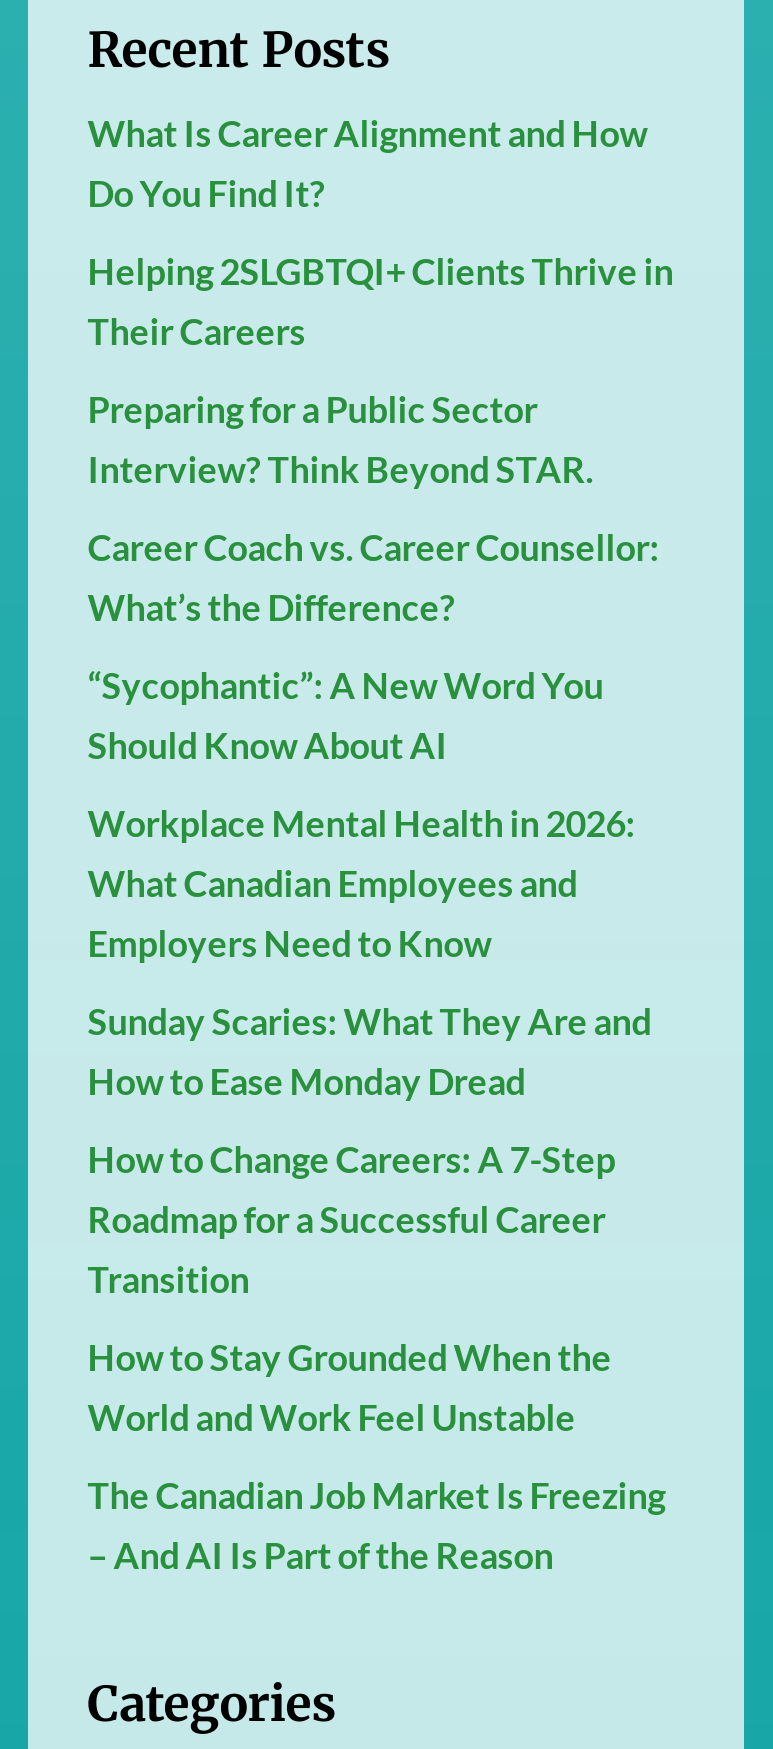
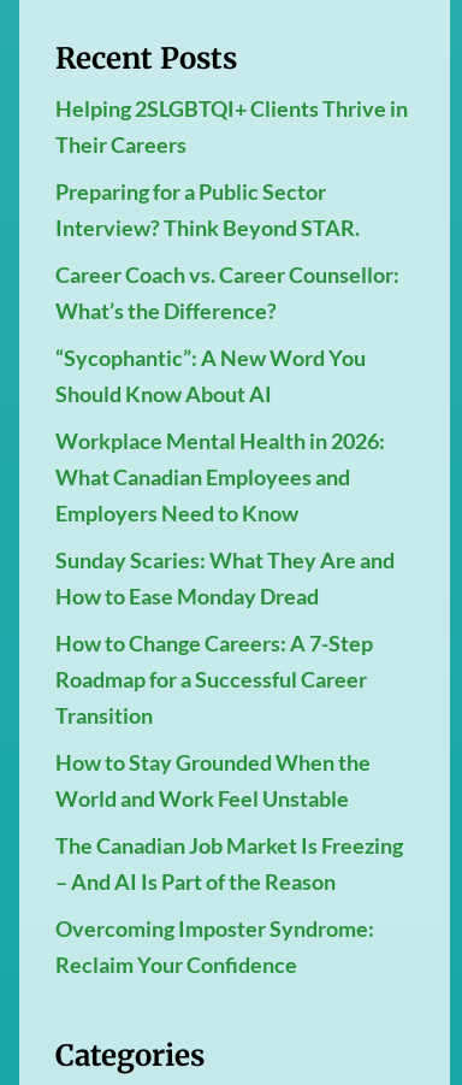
- What Is Career Alignment and How
- Do You Find It?

moved up: Helping 2SLGBTQI+ Clients Thrive in | Their Careers | Preparing for a Public Sector | ... | The Canadian Job Market Is Freezing | – And AI Is Part of the Reason

+ Overcoming Imposter Syndrome:
+ Reclaim Your Confidence
